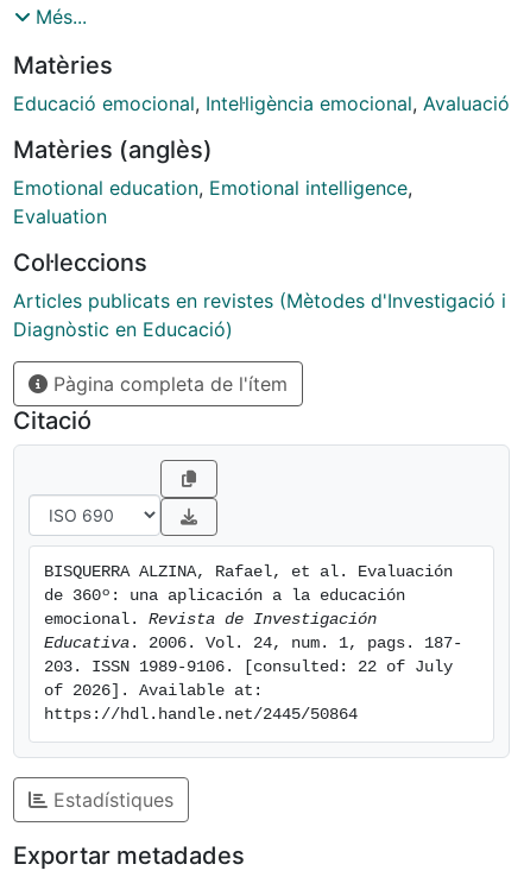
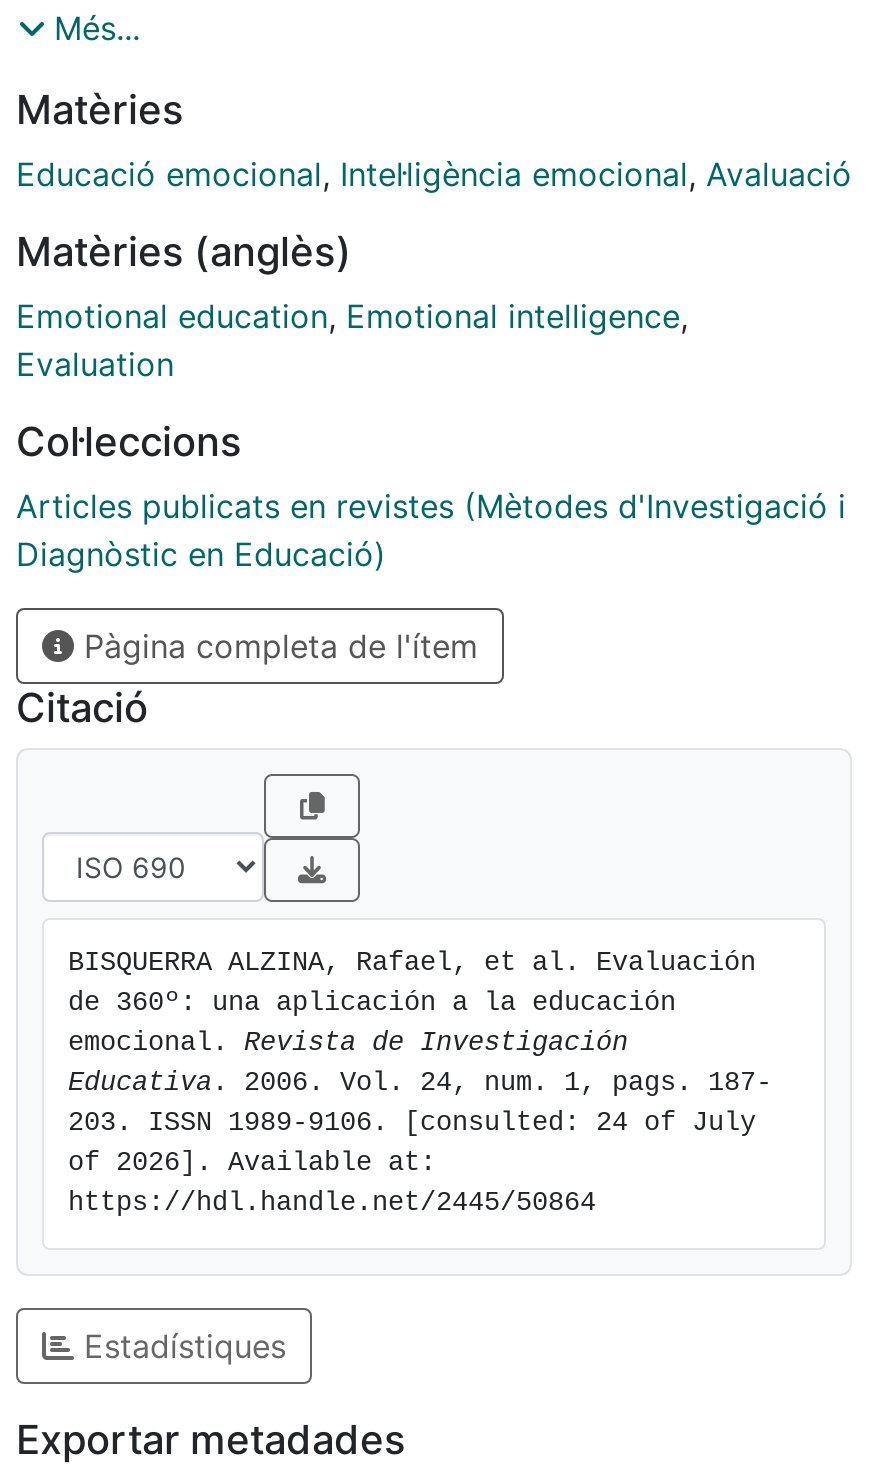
- 203. ISSN 1989-9106. [consulted: 22 of July
+ 203. ISSN 1989-9106. [consulted: 24 of July
